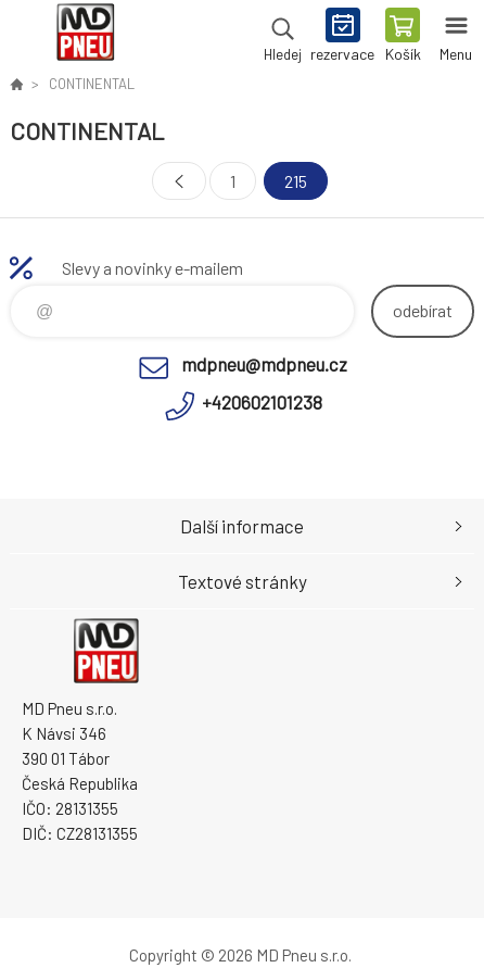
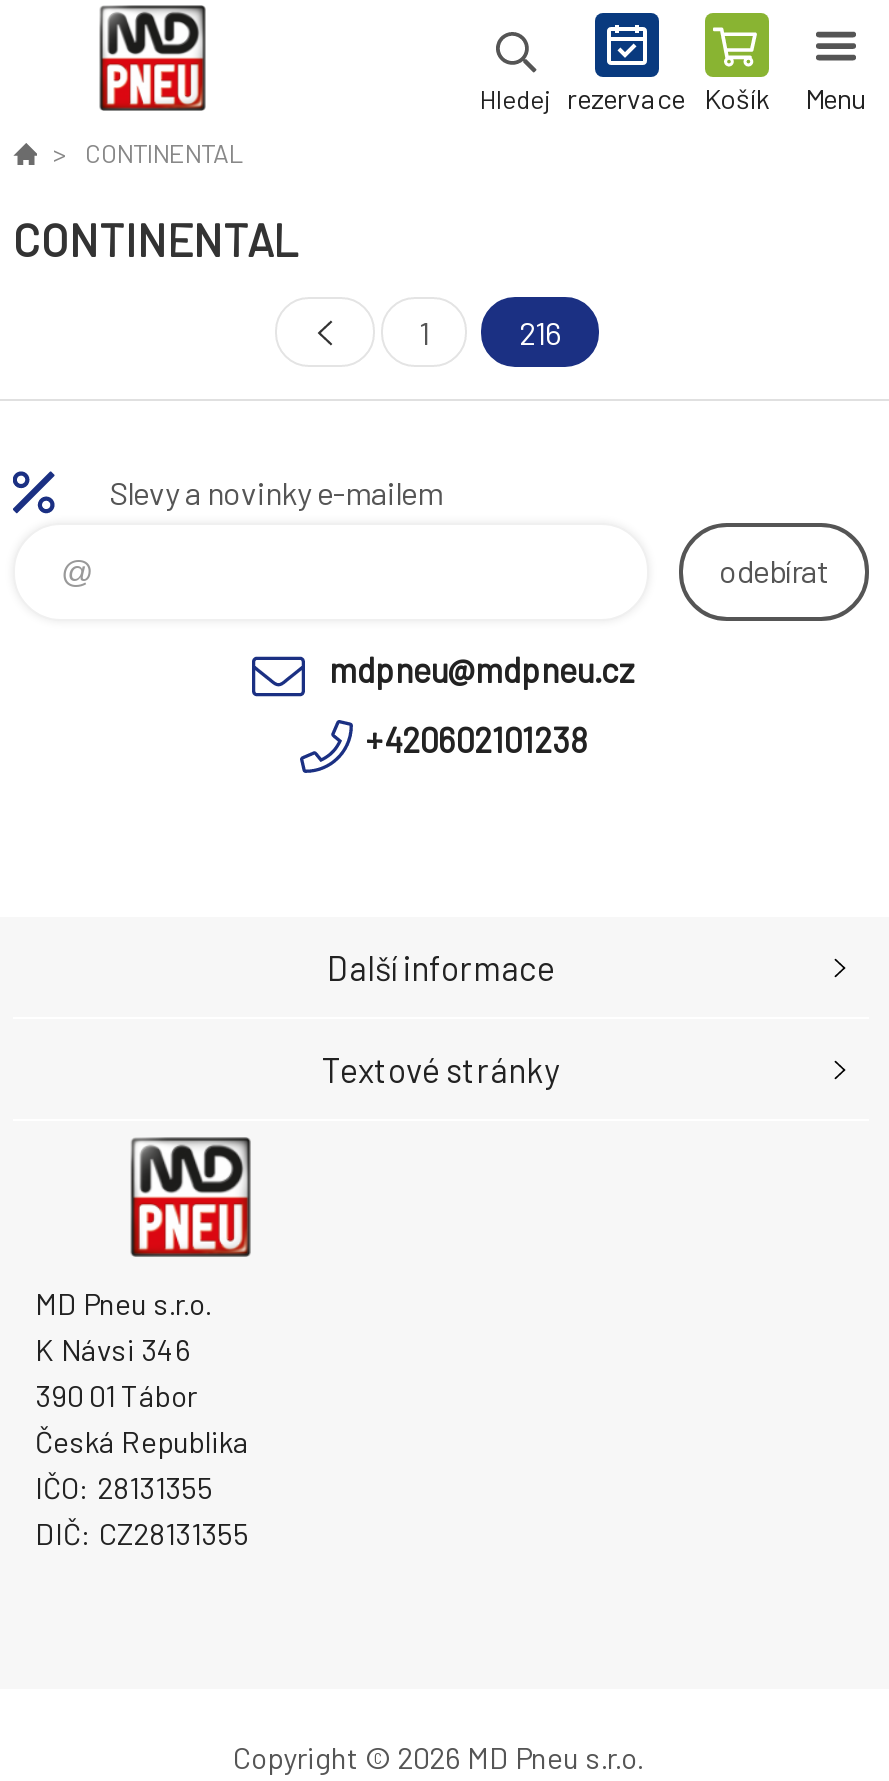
- 215
+ 216
